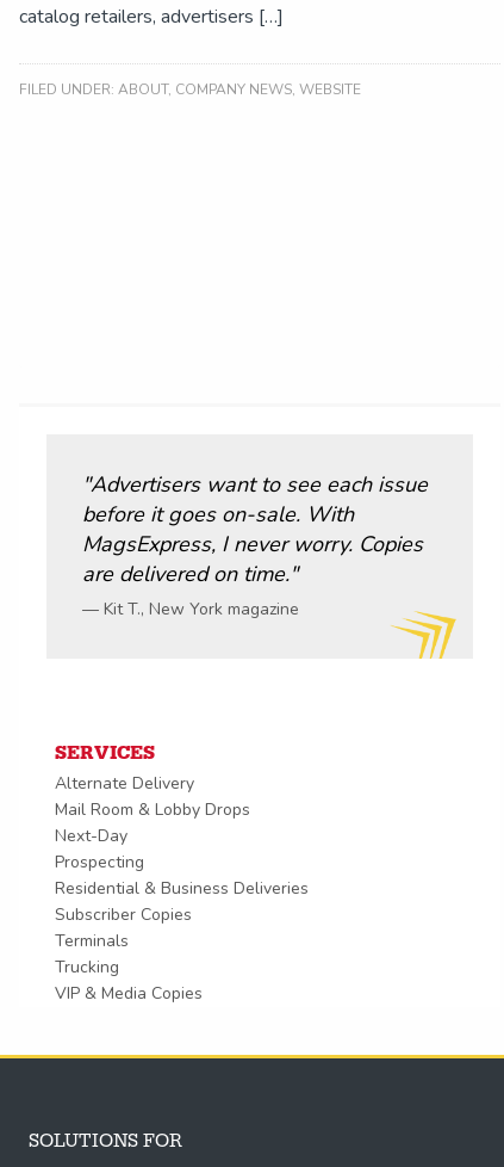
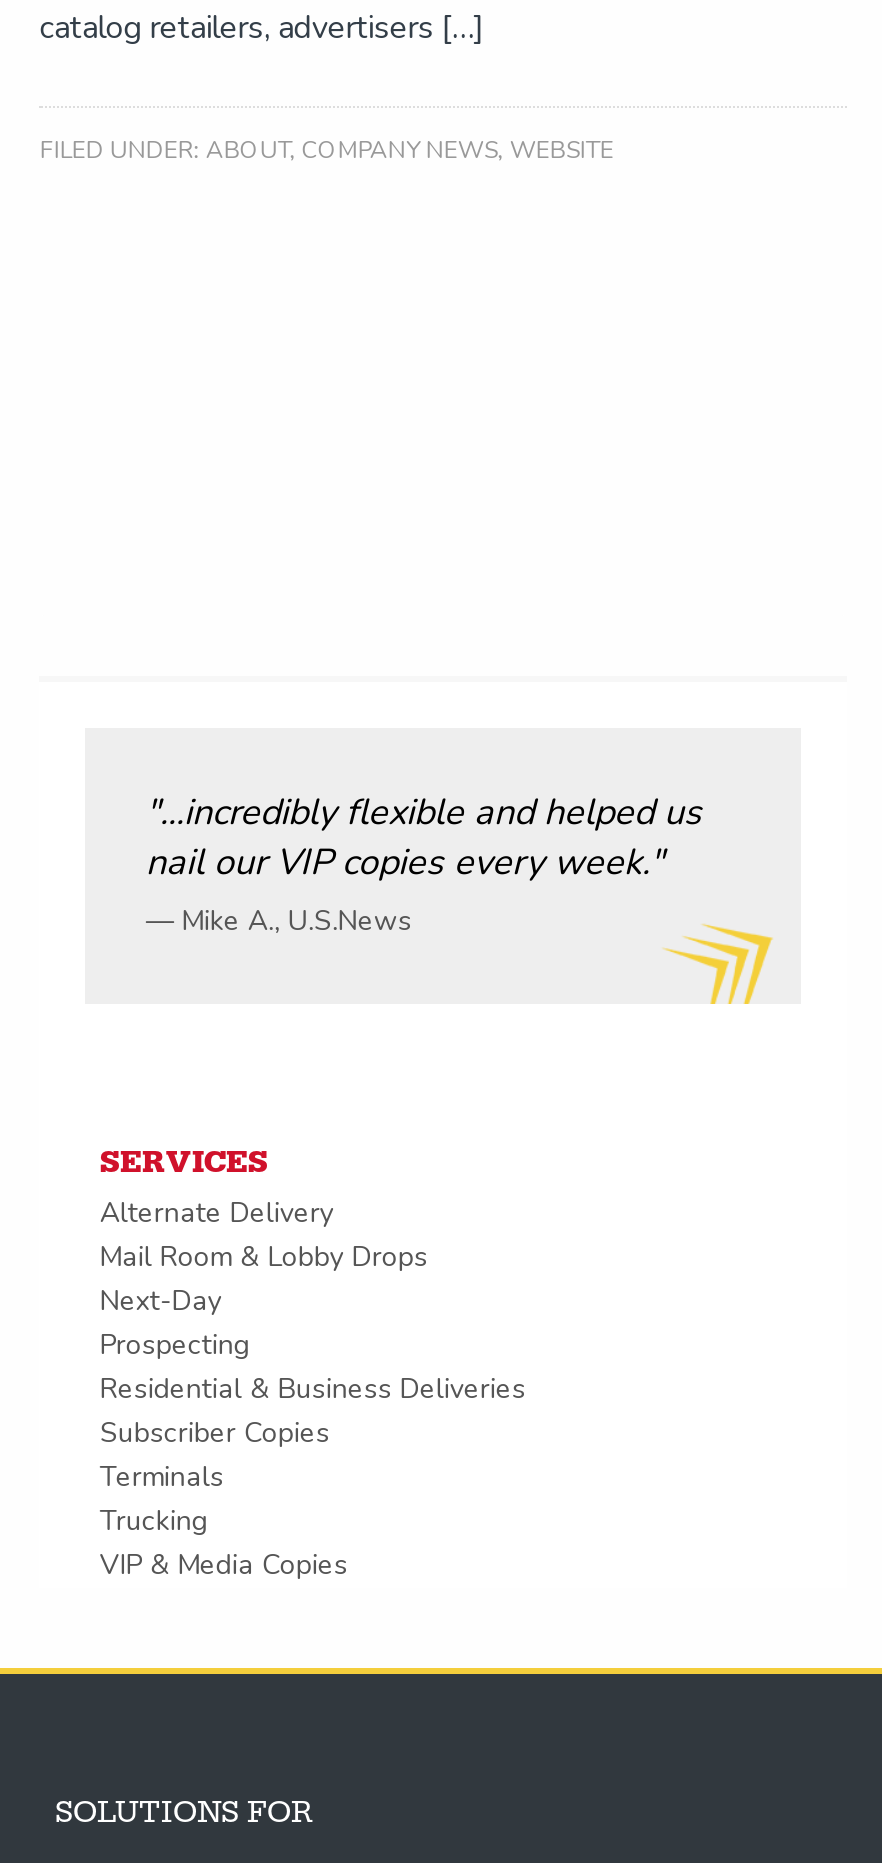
- "Advertisers want to see each issue
- before it goes on-sale. With
- MagsExpress, I never worry. Copies
- are delivered on time."
- — Kit T., New York magazine
+ "...incredibly flexible and helped us
+ nail our VIP copies every week."
+ — Mike A., U.S.News
